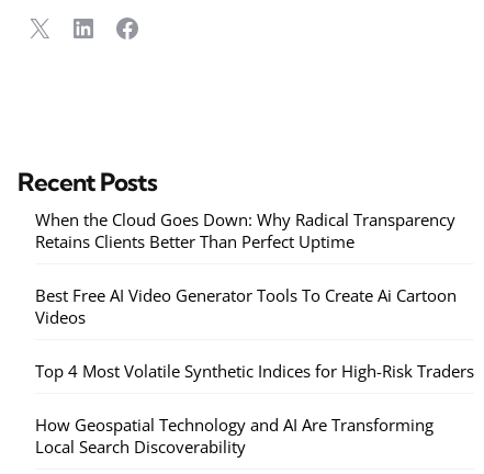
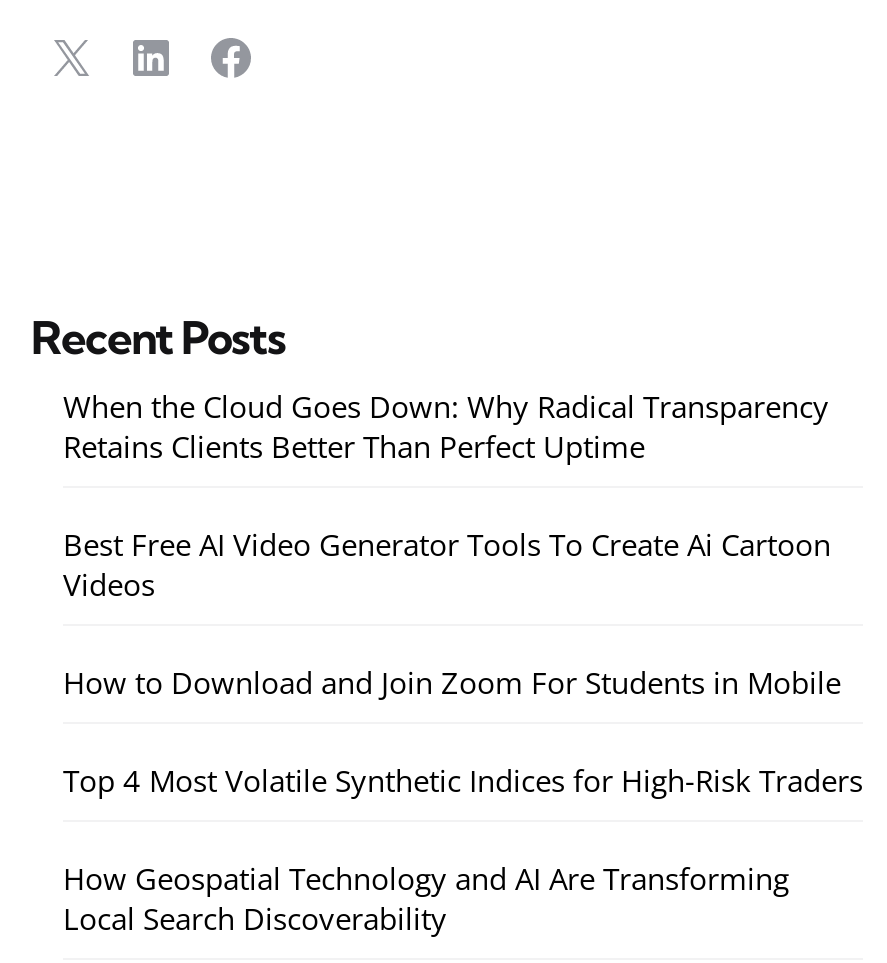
+ How to Download and Join Zoom For Students in Mobile
